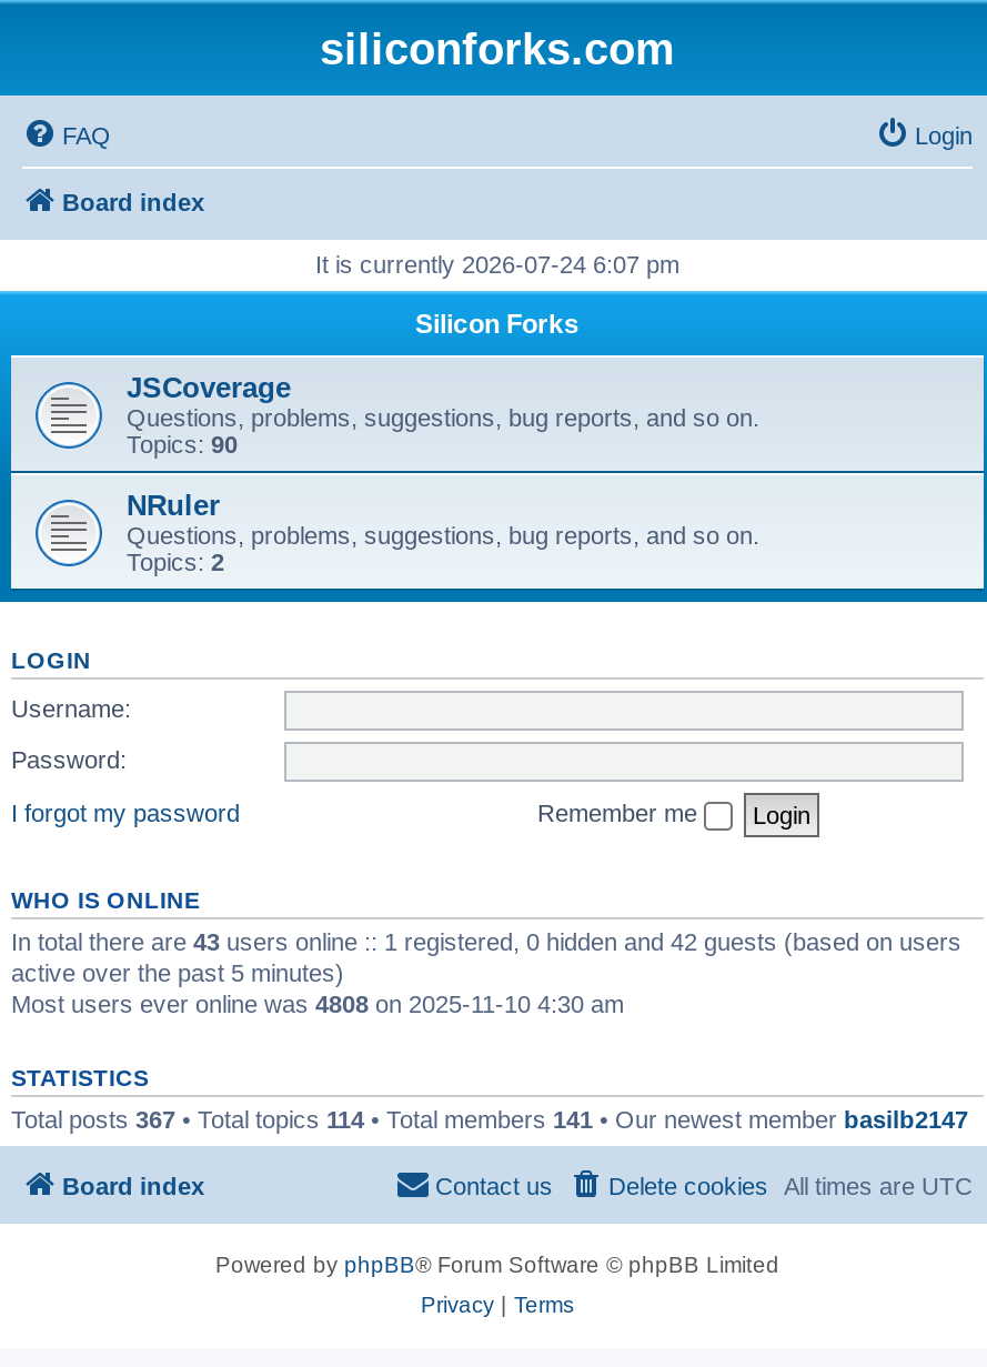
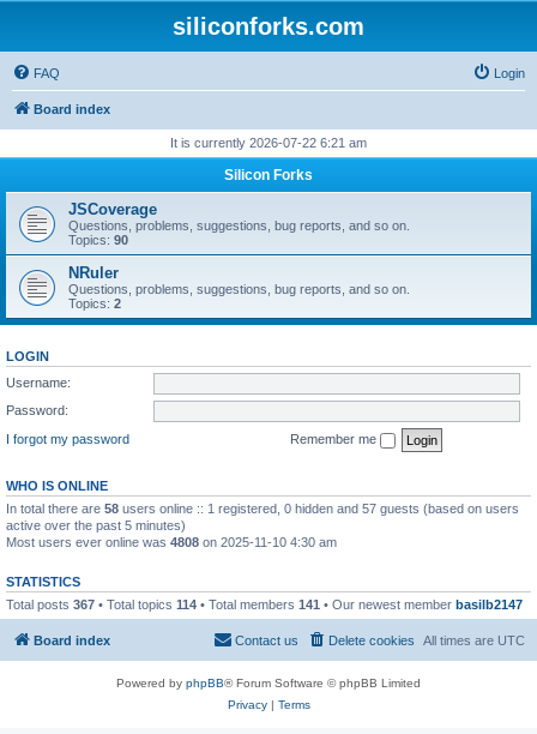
- It is currently 2026-07-24 6:07 pm
+ It is currently 2026-07-22 6:21 am

- In total there are 43 users online :: 1 registered, 0 hidden and 42 guests (based on users
+ In total there are 58 users online :: 1 registered, 0 hidden and 57 guests (based on users
